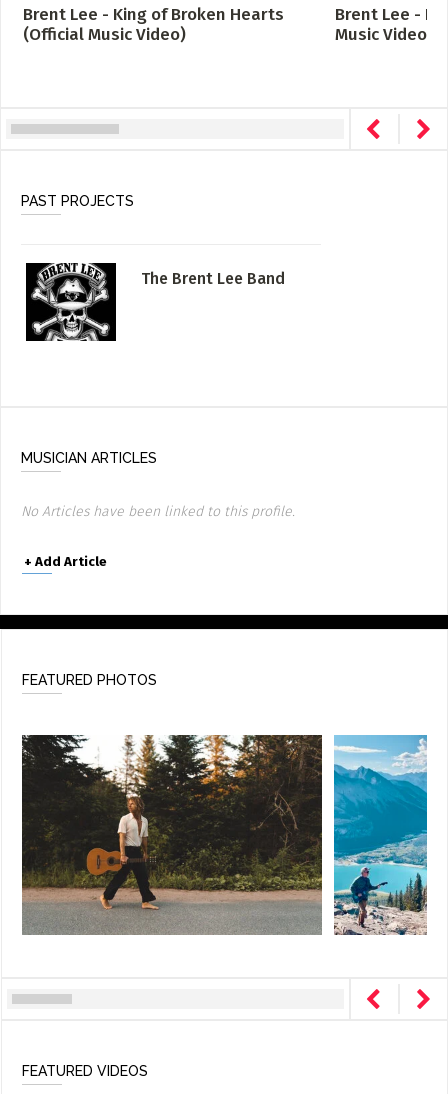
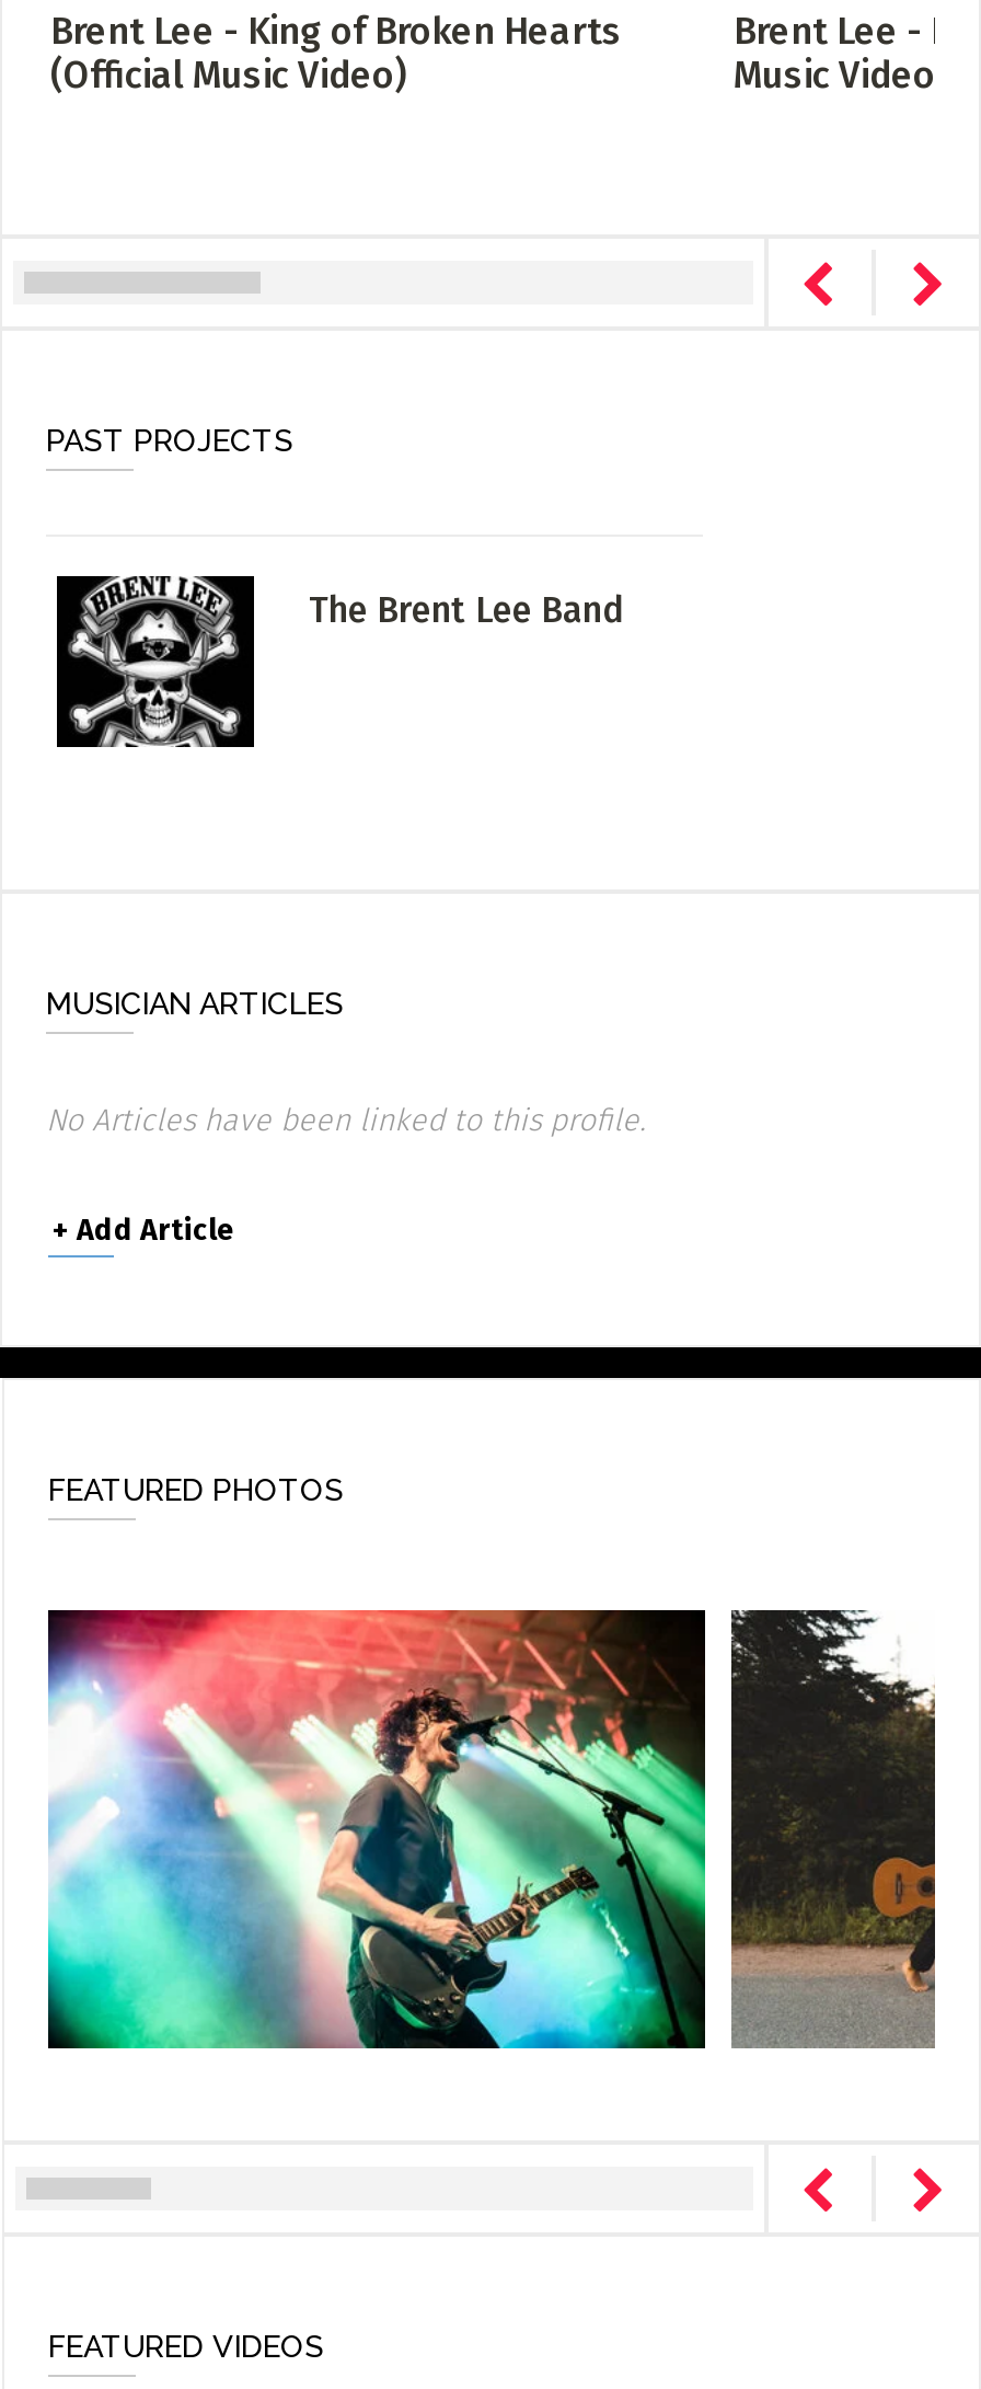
- [image]
+ [image]

- [image]
+ [image]
